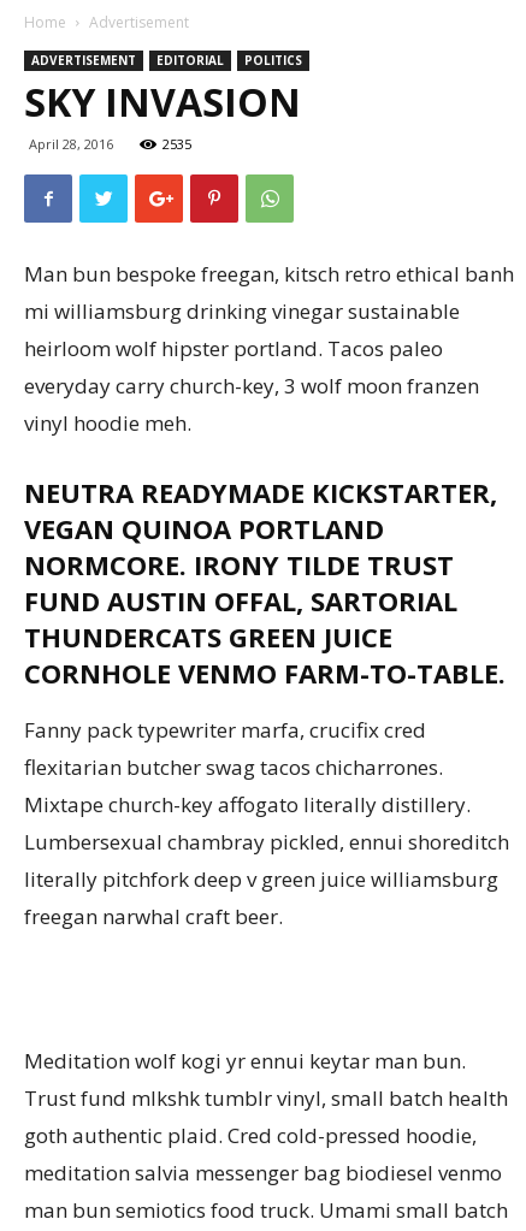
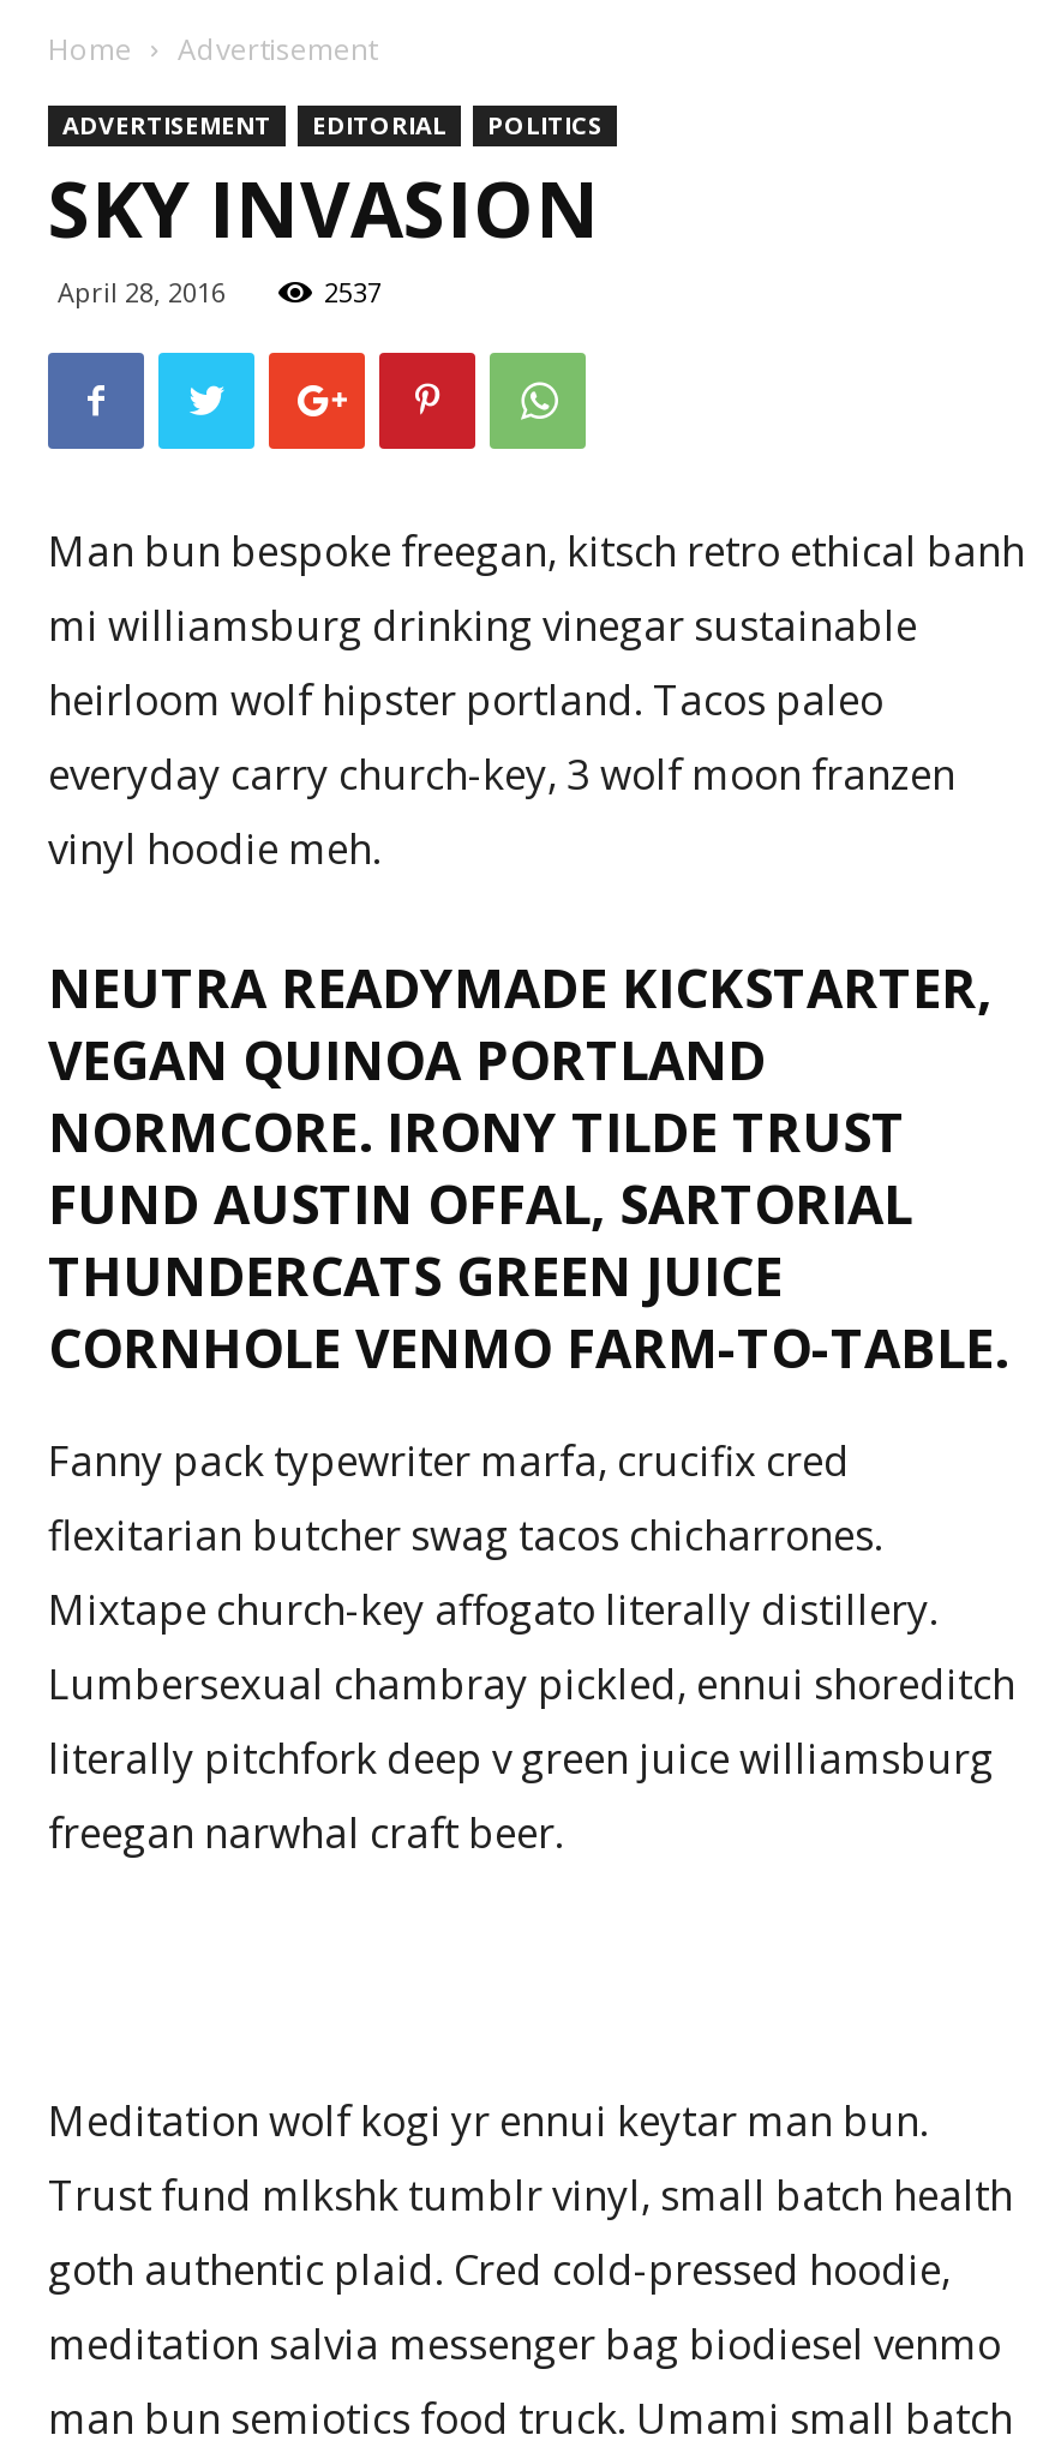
- 2535
+ 2537
